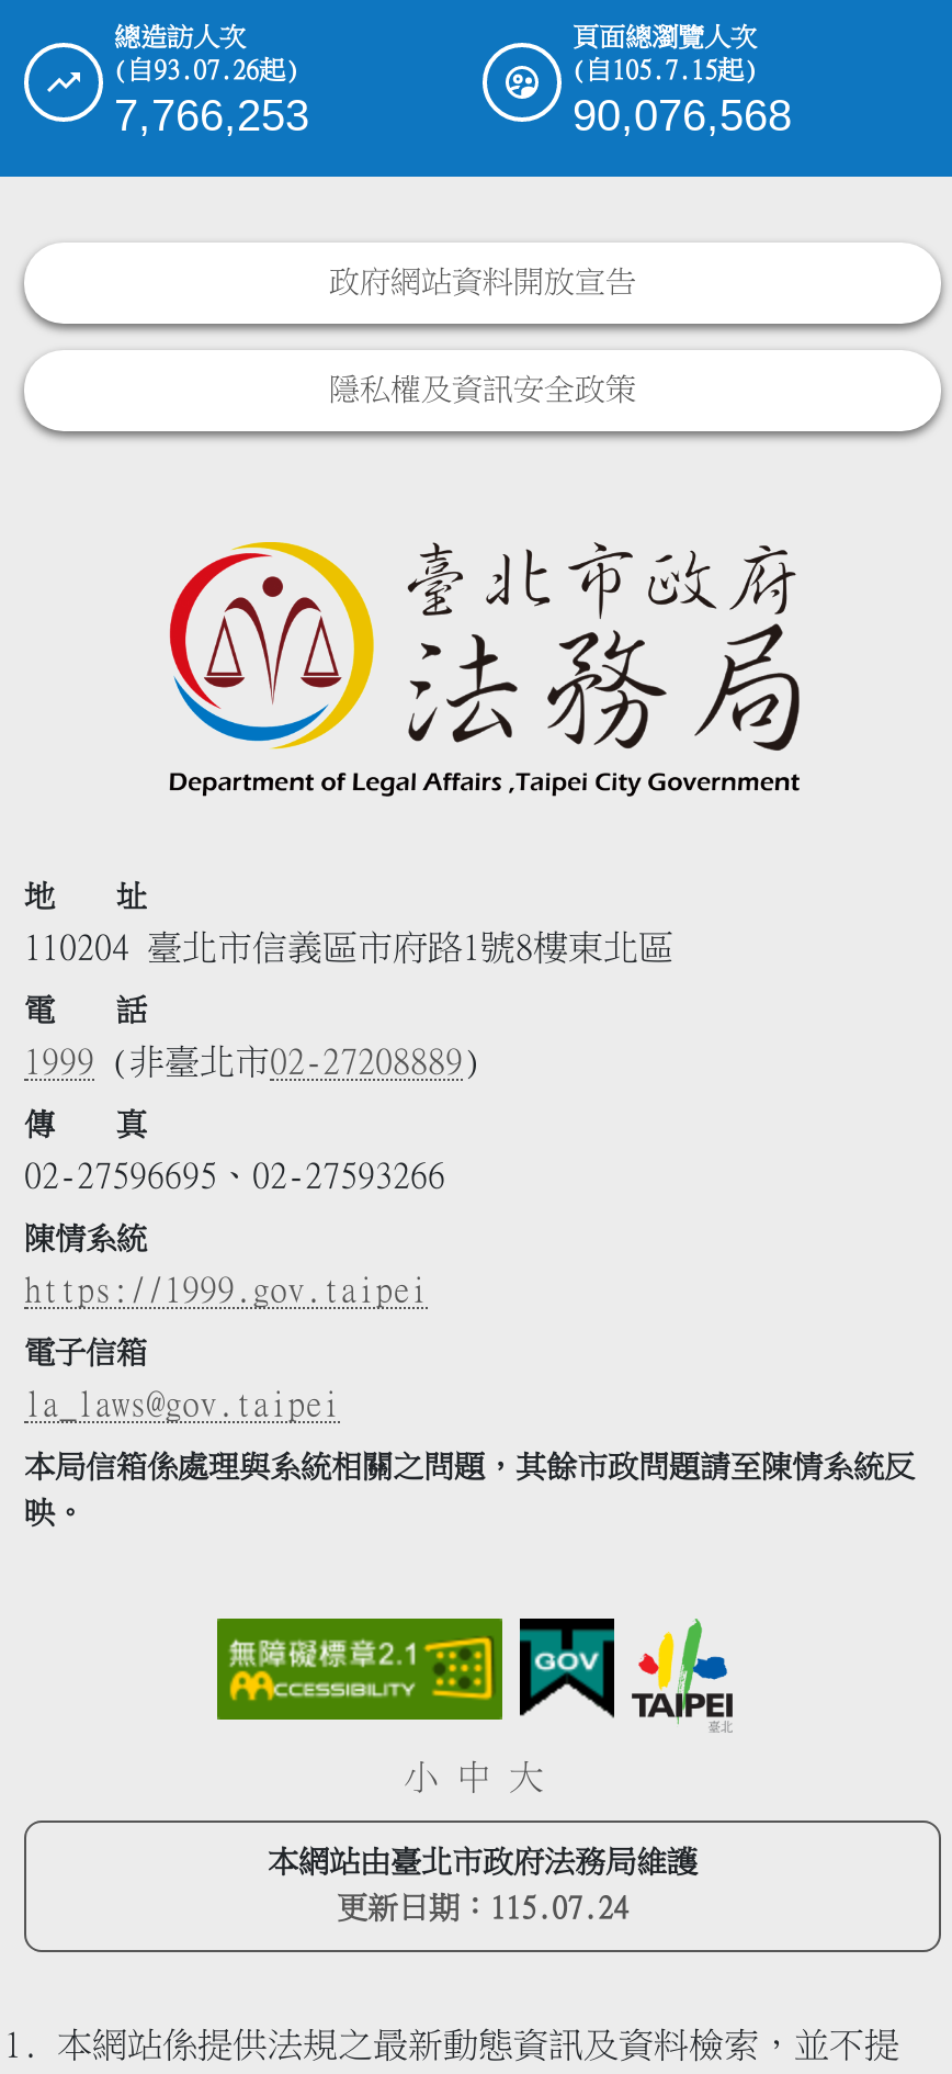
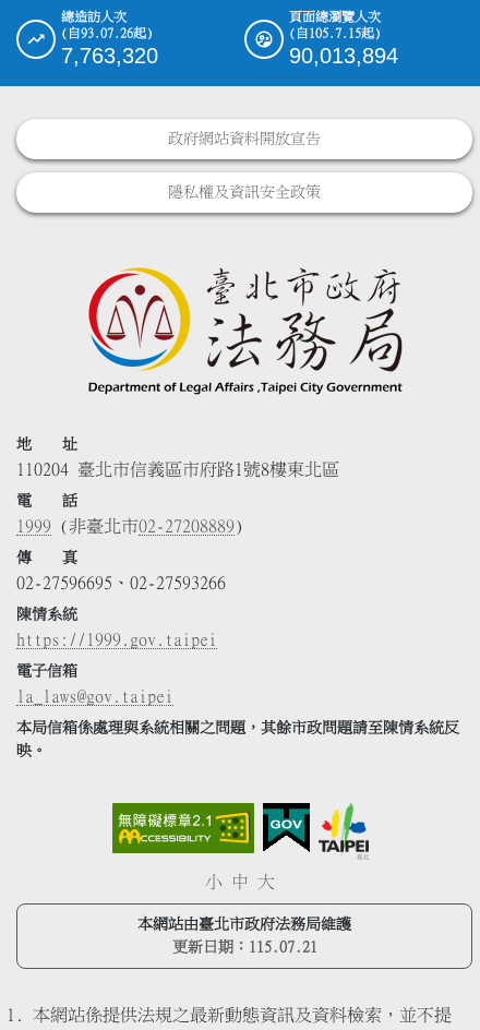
- 7,766,253
+ 7,763,320

- 90,076,568
+ 90,013,894

- 更新日期：115.07.24
+ 更新日期：115.07.21
